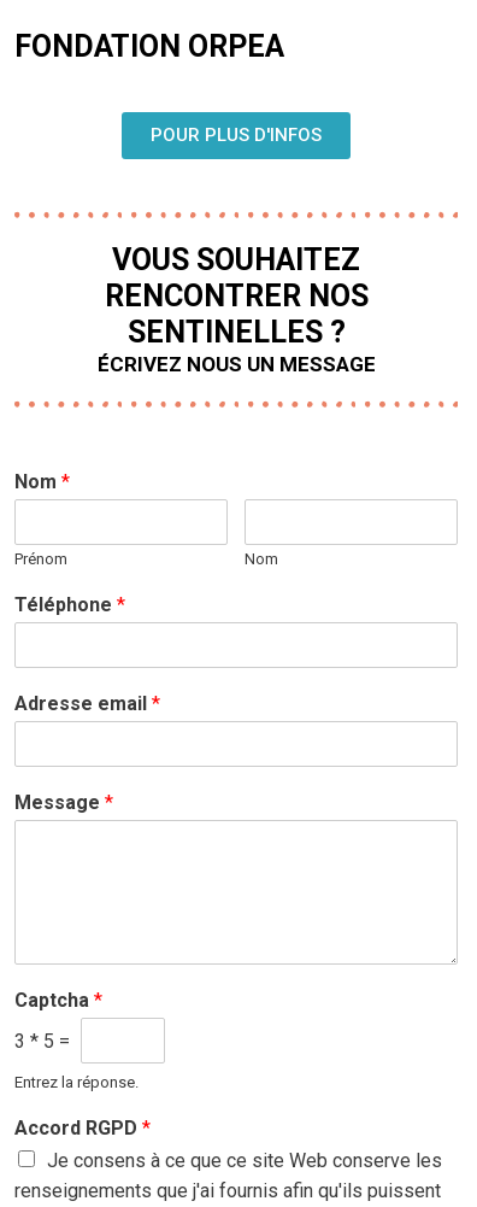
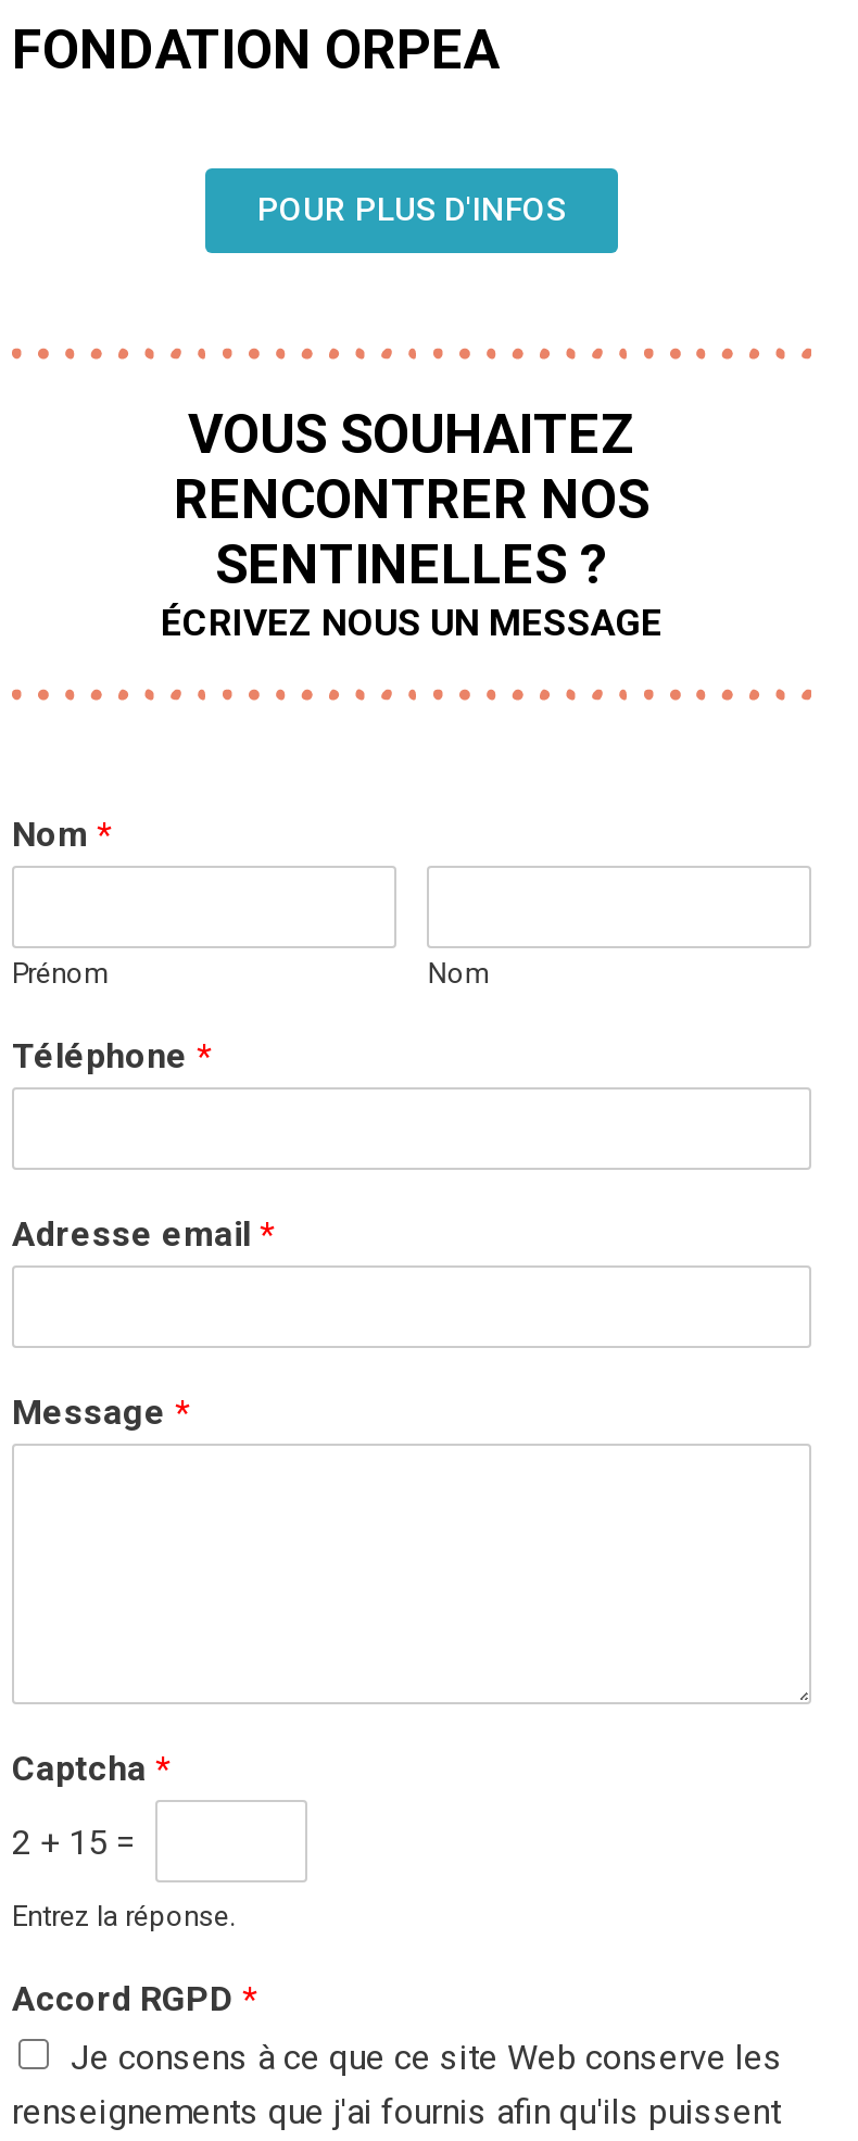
- 3 * 5 =
+ 2 + 15 =
